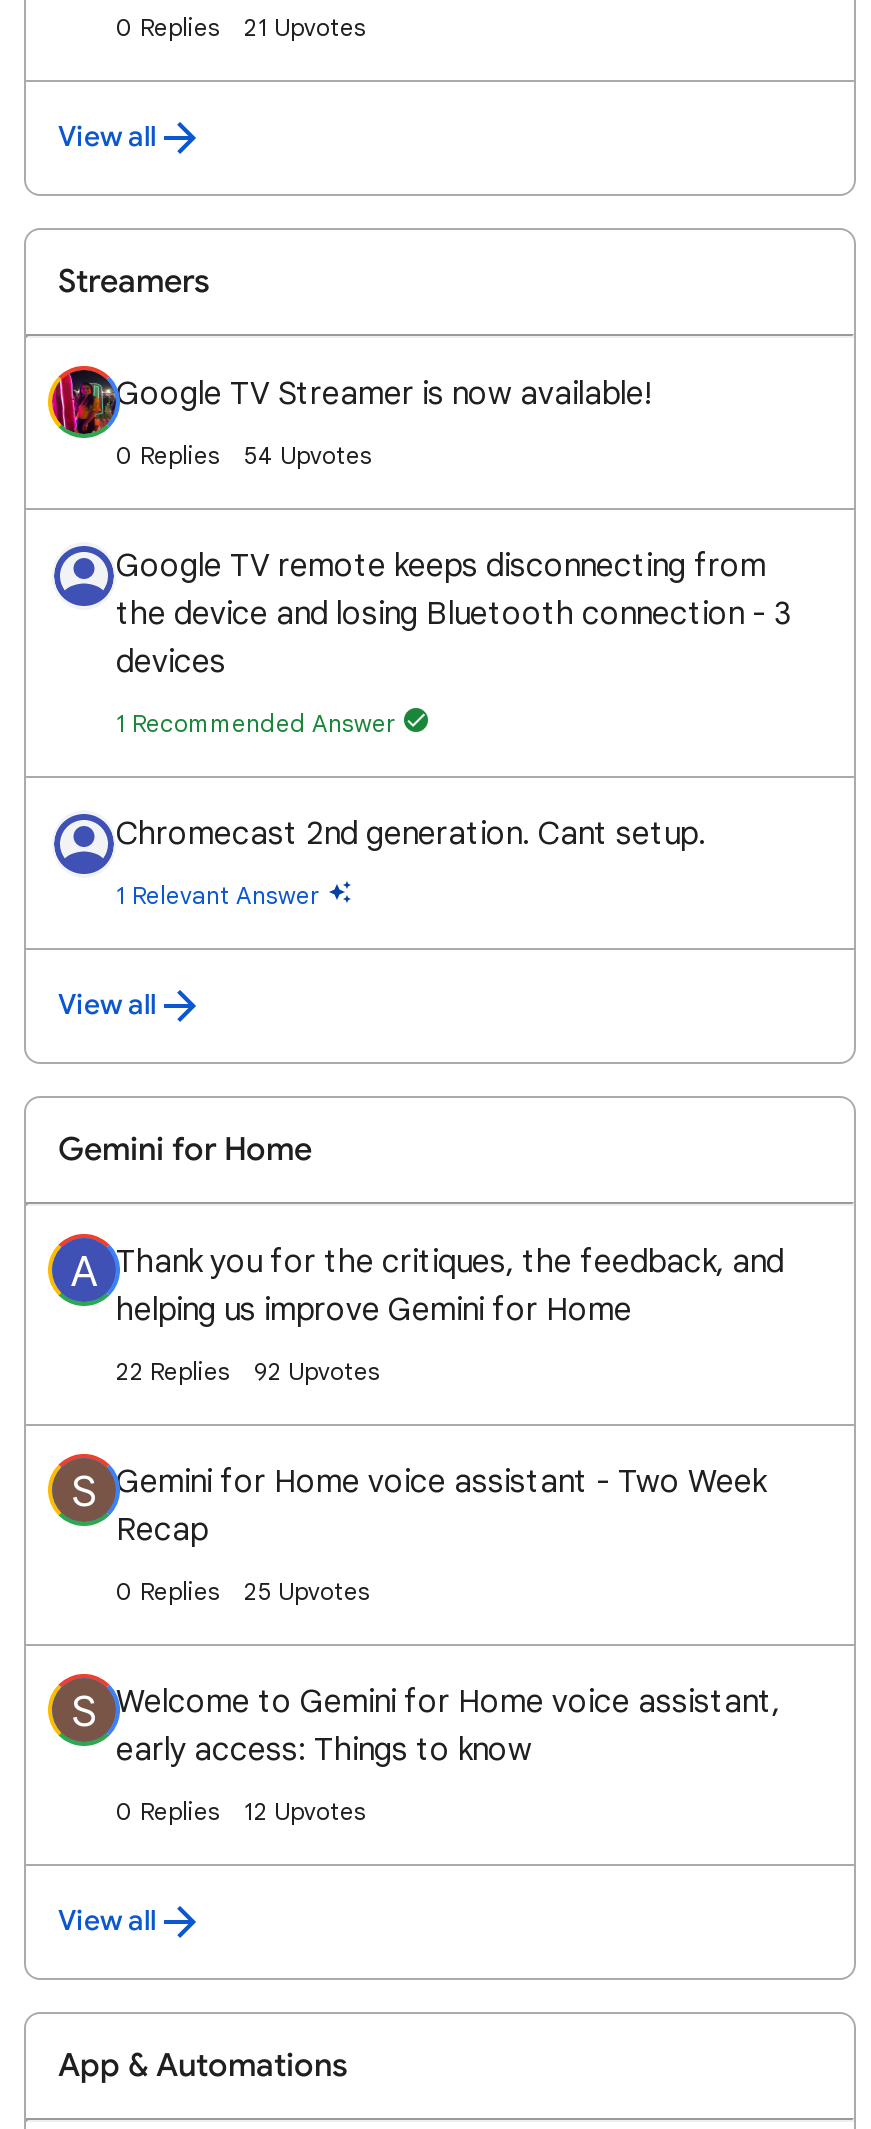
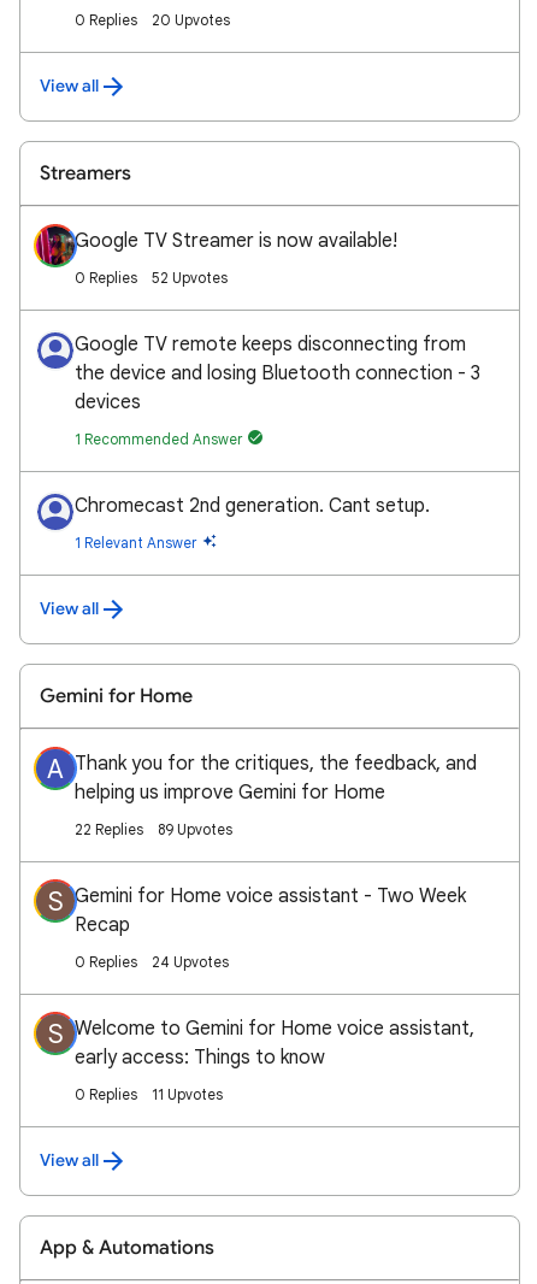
- 21 Upvotes
+ 20 Upvotes

- 54 Upvotes
+ 52 Upvotes

- 22 Replies 92 Upvotes
+ 22 Replies 89 Upvotes

- 25 Upvotes
+ 24 Upvotes

- 12 Upvotes
+ 11 Upvotes
